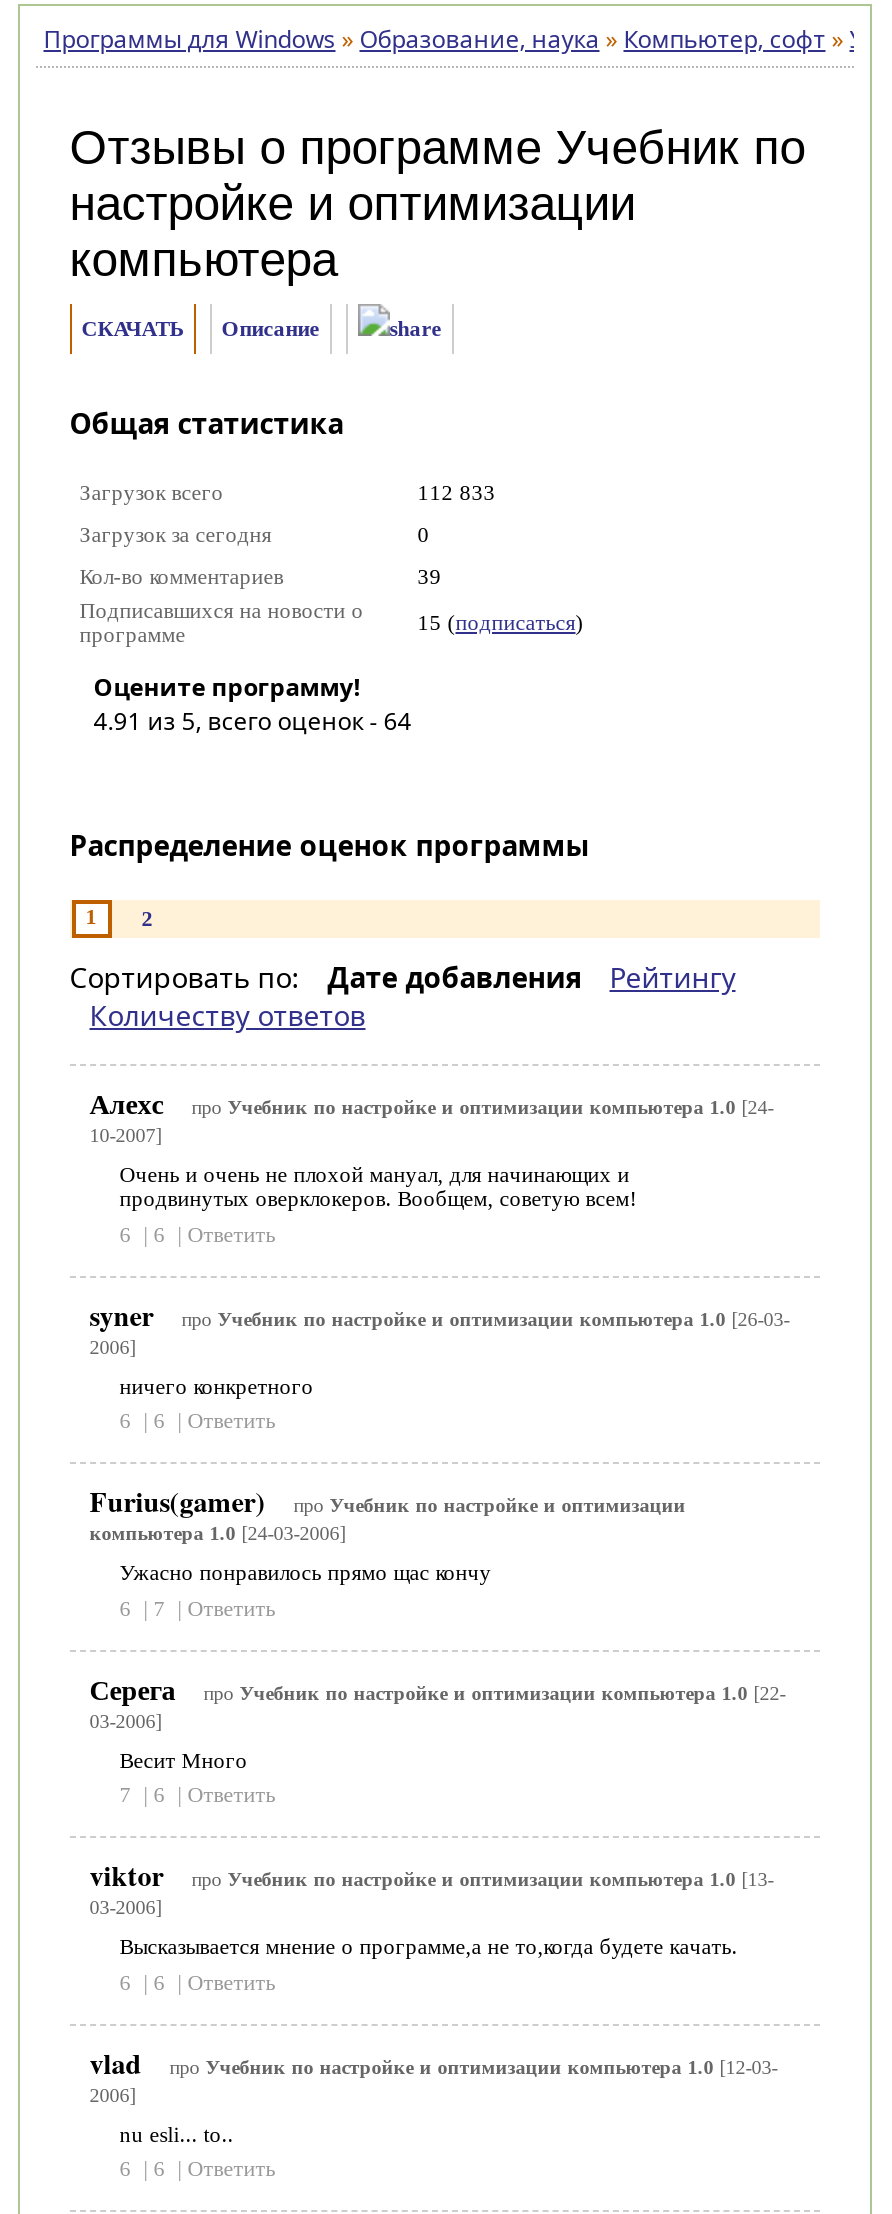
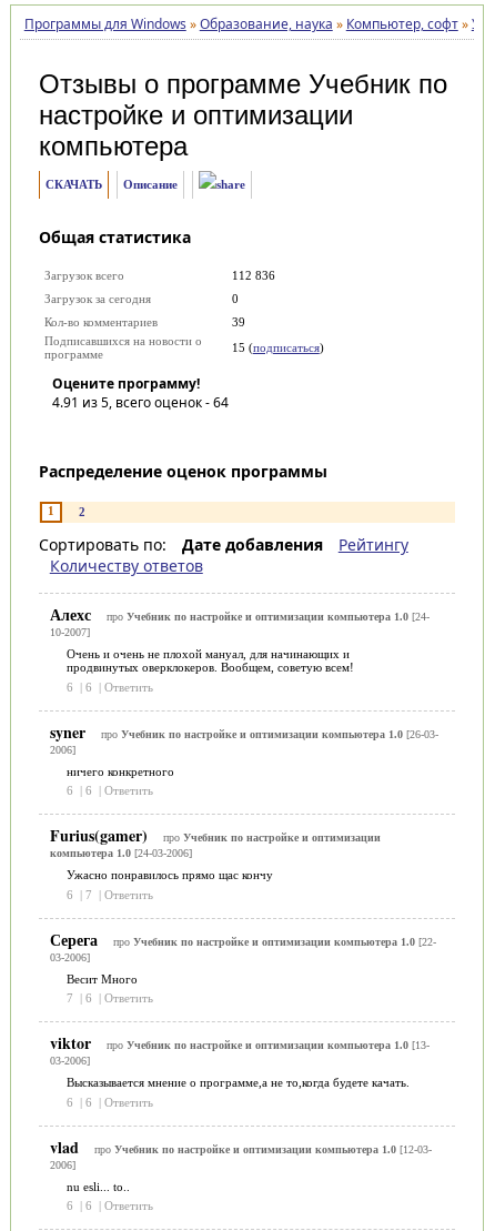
- 112 833
+ 112 836
